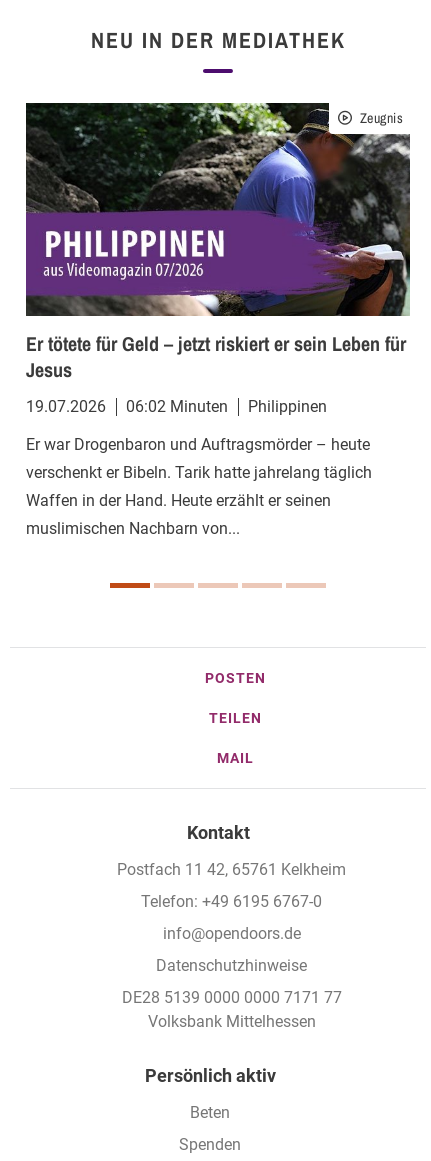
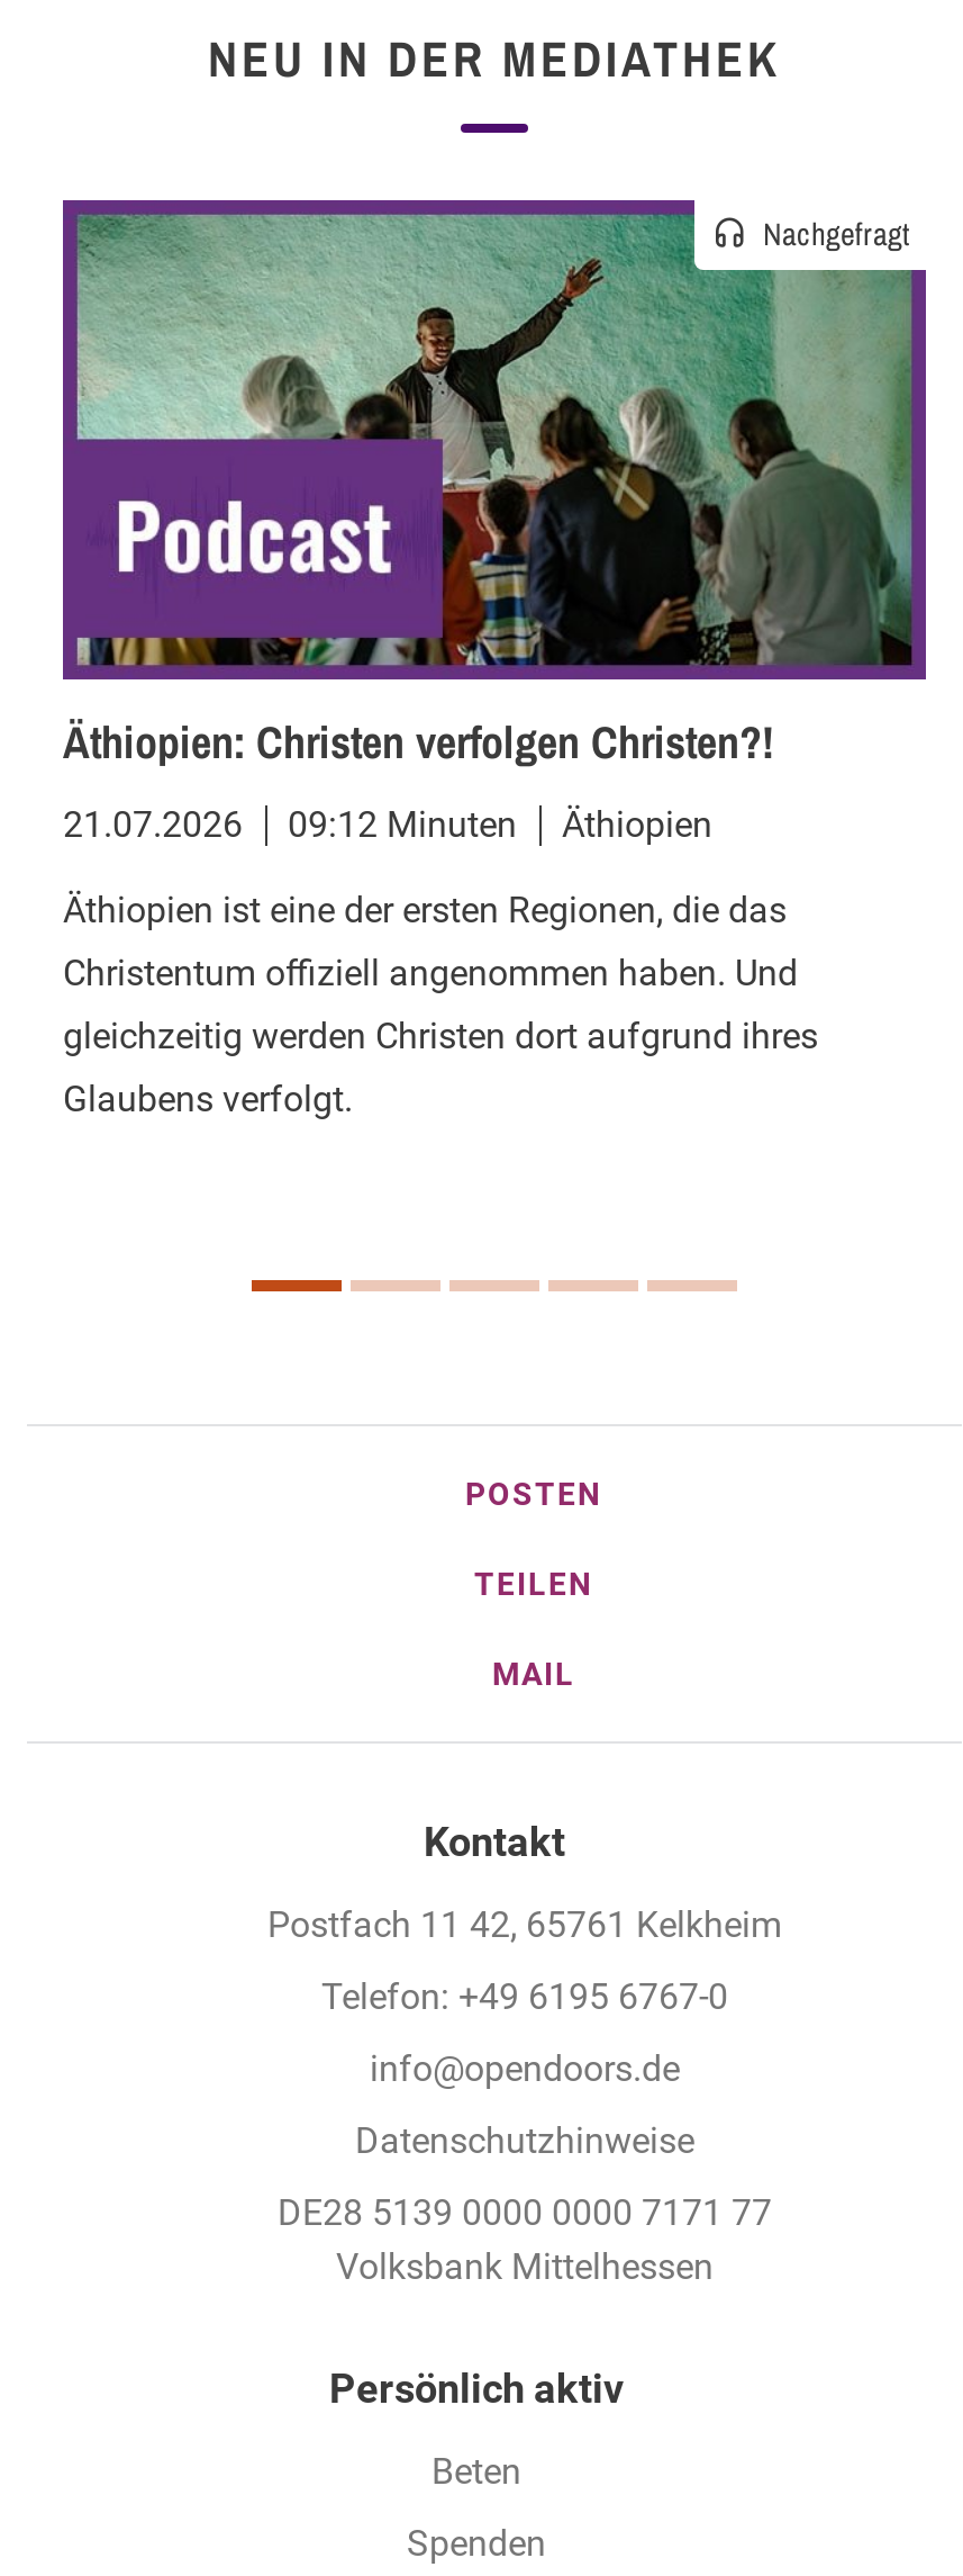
- [image]
- Zeugnis
+ [image]
+ Nachgefragt

- Er tötete für Geld – jetzt riskiert er sein Leben für
- Jesus
+ Äthiopien: Christen verfolgen Christen?!

- 19.07.2026
- 06:02 Minuten
- Philippinen
+ 21.07.2026
+ 09:12 Minuten
+ Äthiopien

- Er war Drogenbaron und Auftragsmörder – heute
+ Äthiopien ist eine der ersten Regionen, die das

- verschenkt er Bibeln. Tarik hatte jahrelang täglich
+ Christentum offiziell angenommen haben. Und

- Waffen in der Hand. Heute erzählt er seinen
+ gleichzeitig werden Christen dort aufgrund ihres

- muslimischen Nachbarn von...
+ Glaubens verfolgt.
